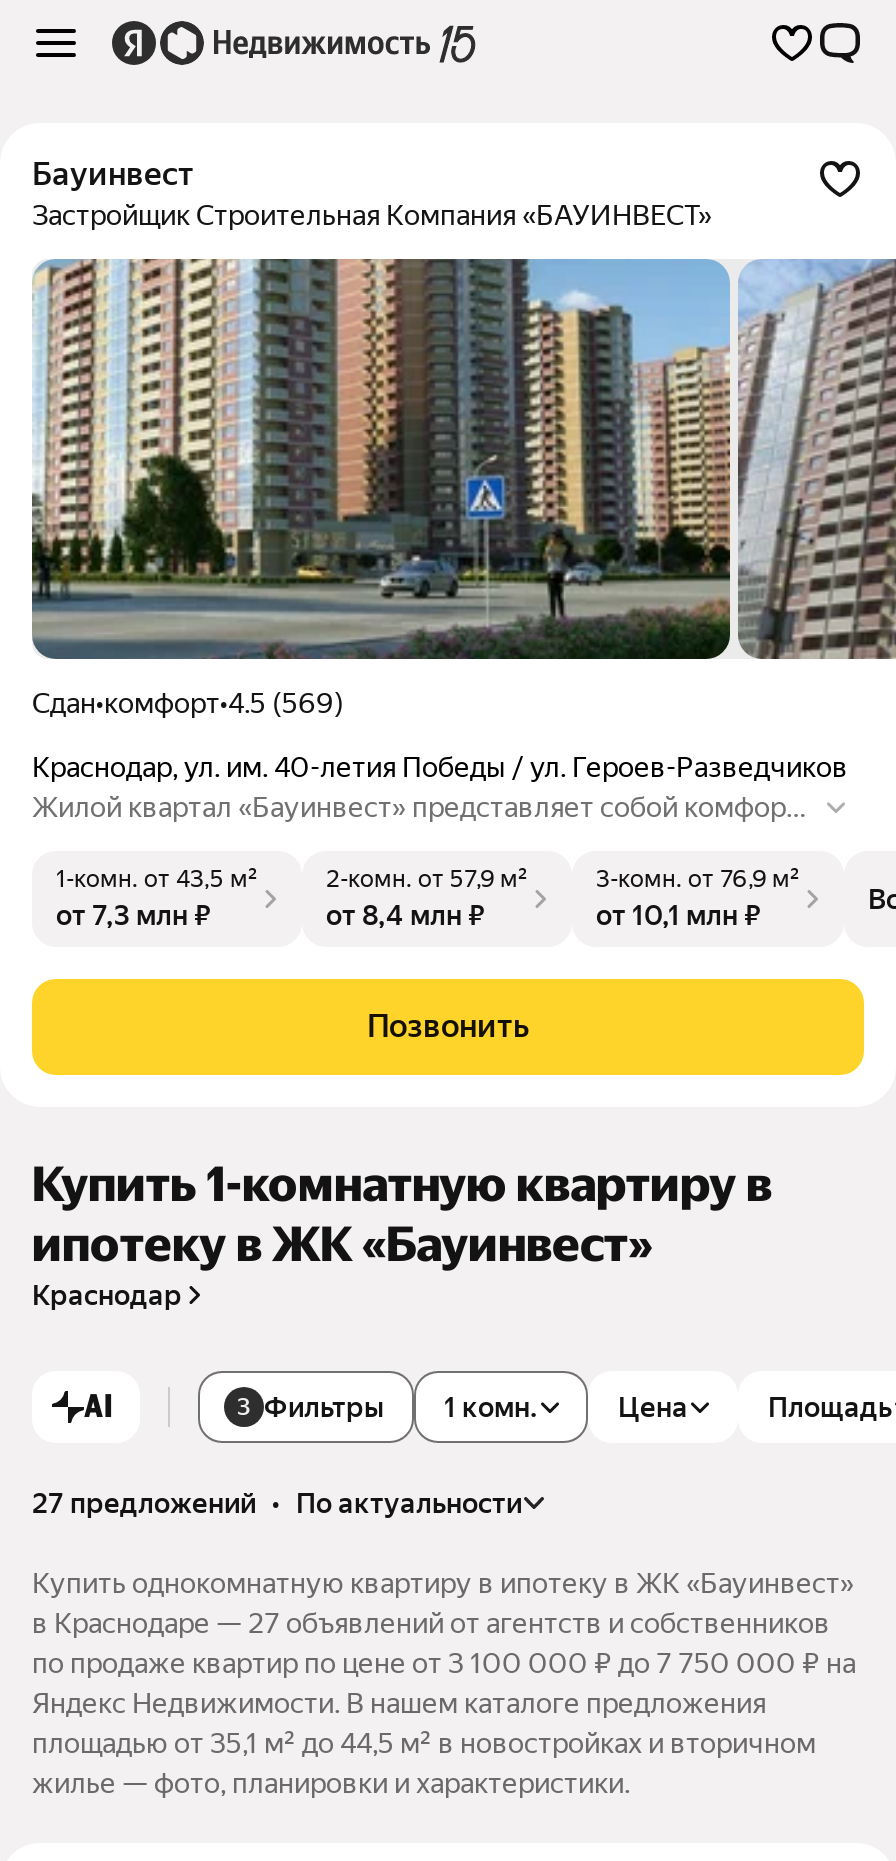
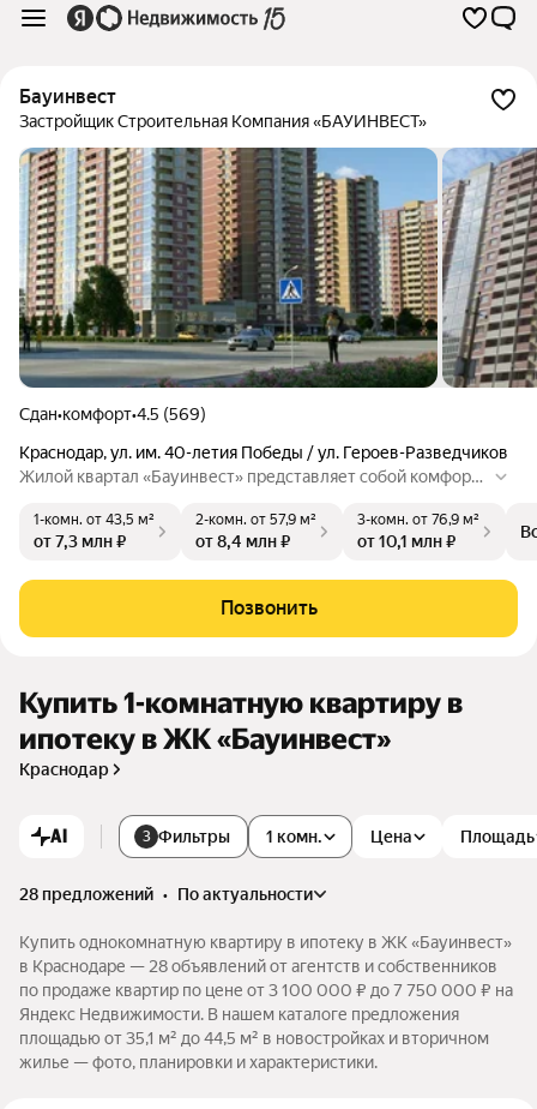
- 27 предложений • по актуальности
+ 28 предложений • по актуальности

- в Краснодаре — 27 объявлений от агентств и собственников
+ в Краснодаре — 28 объявлений от агентств и собственников
